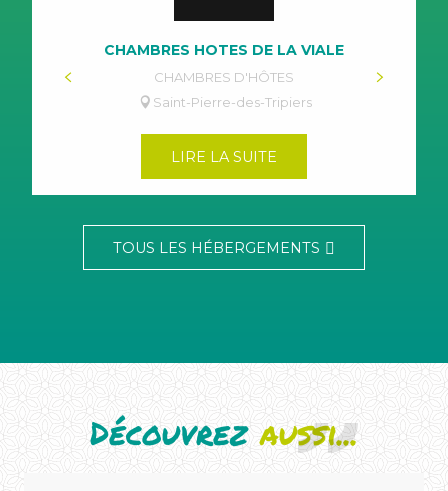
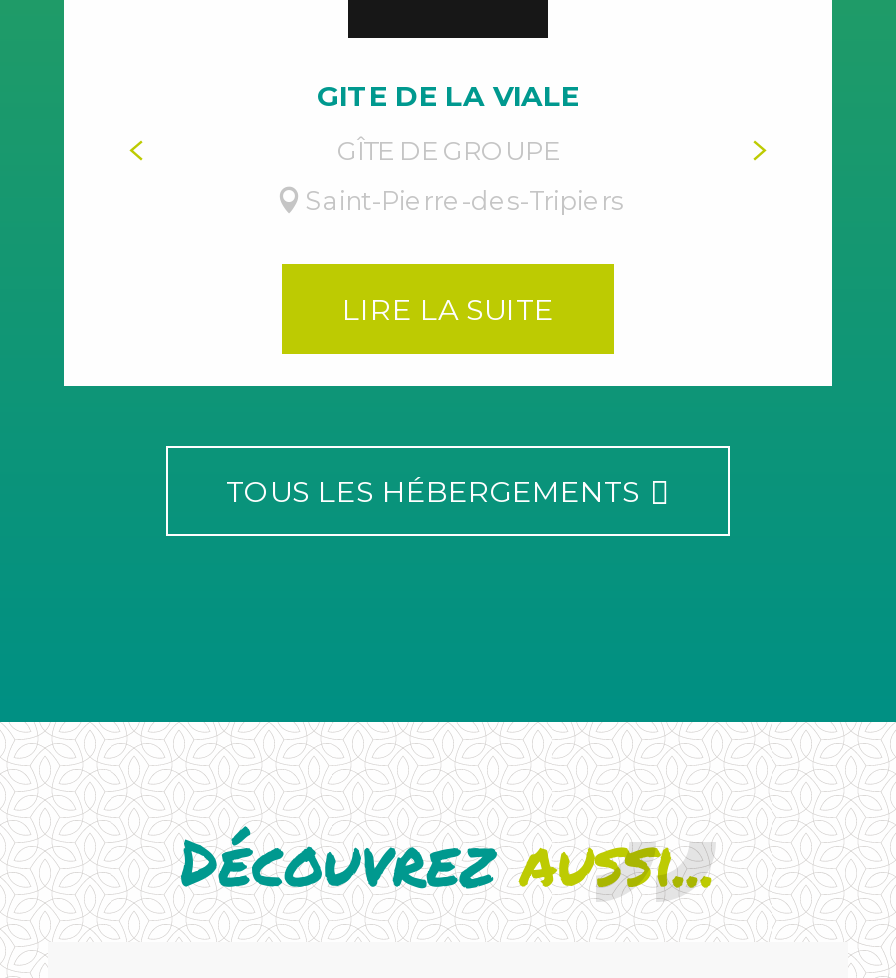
- CHAMBRES HOTES DE LA VIALE
+ GITE DE LA VIALE

- CHAMBRES D'HÔTES
+ GÎTE DE GROUPE
